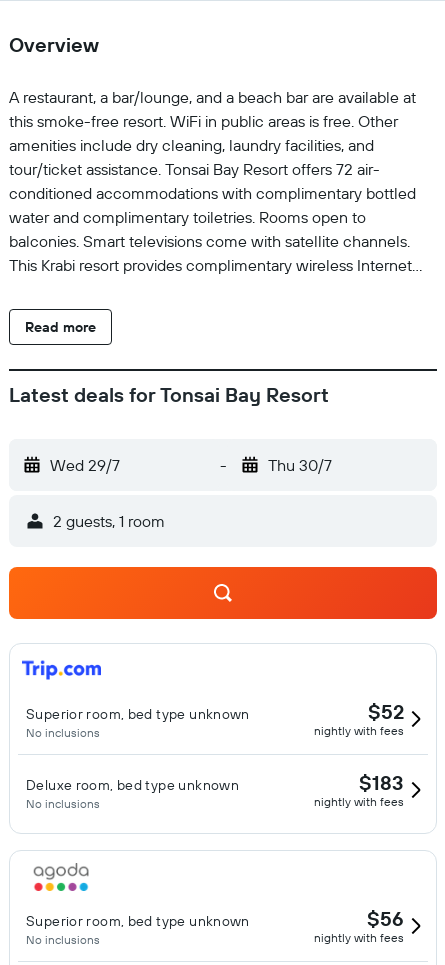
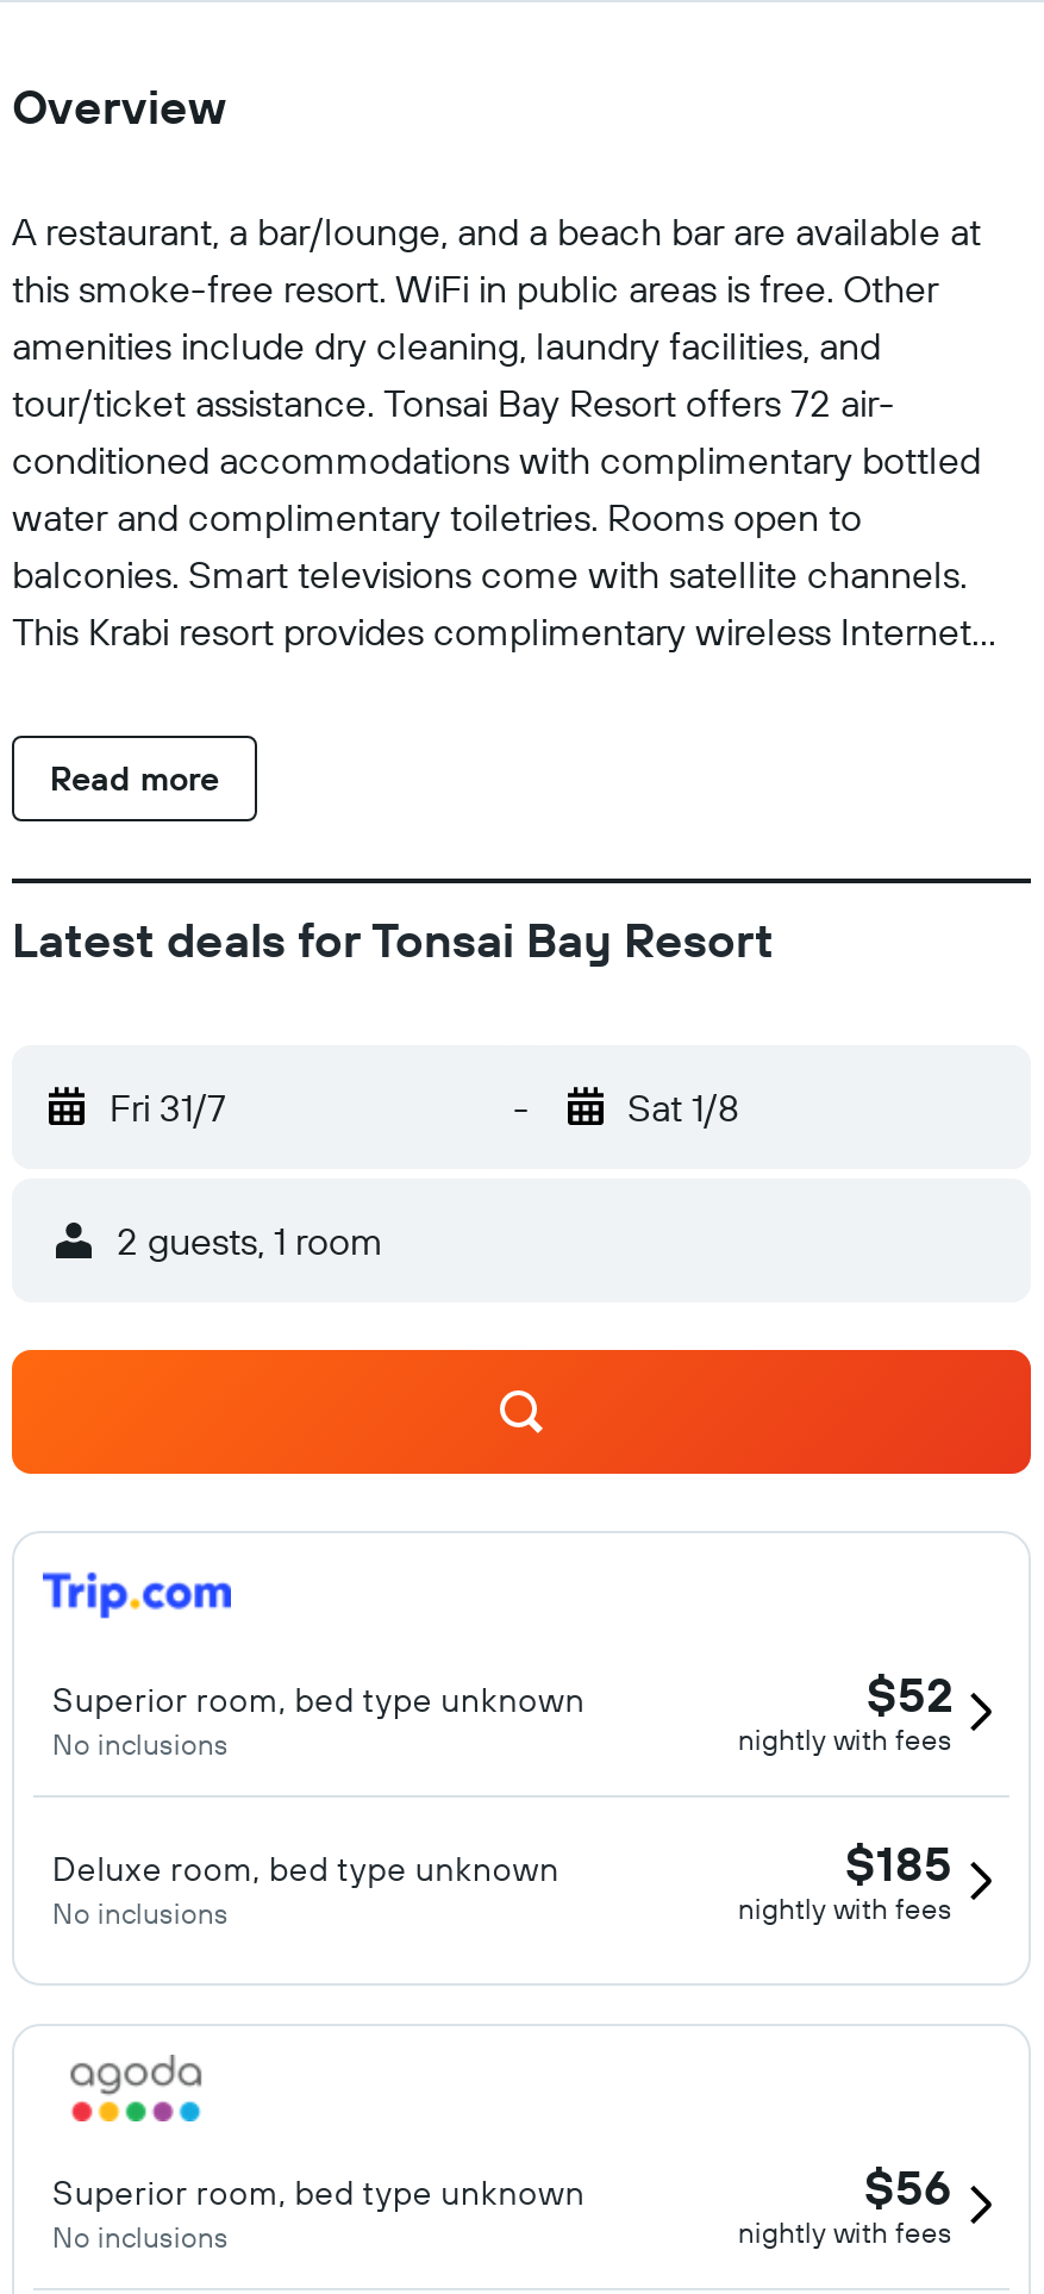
- Wed 29/7
+ Fri 31/7

- Thu 30/7
+ Sat 1/8

- $183
+ $185
